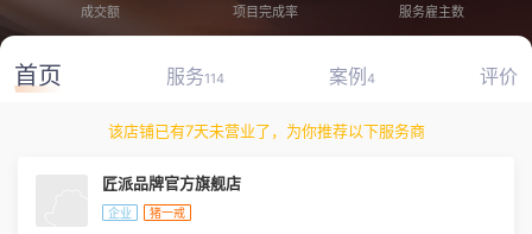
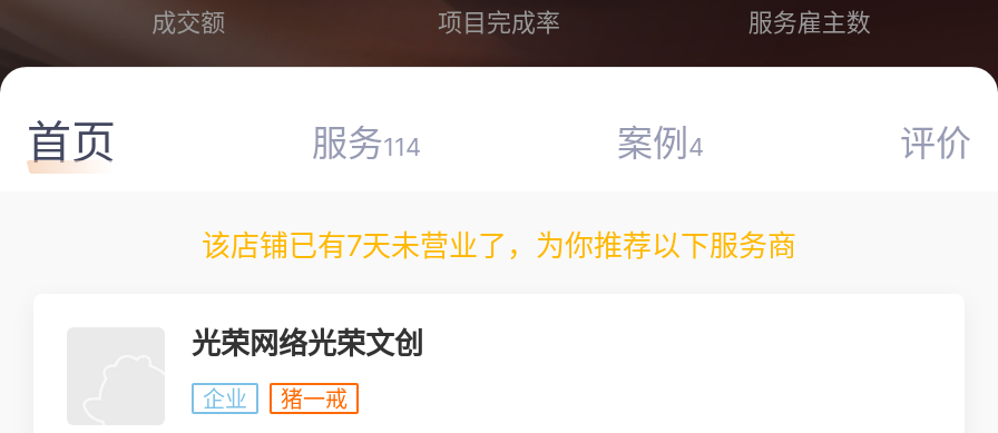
- 匠派品牌官方旗舰店
+ 光荣网络光荣文创
